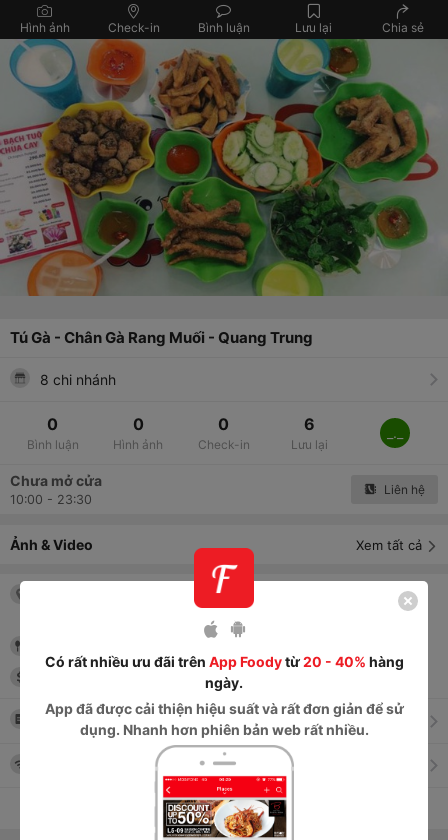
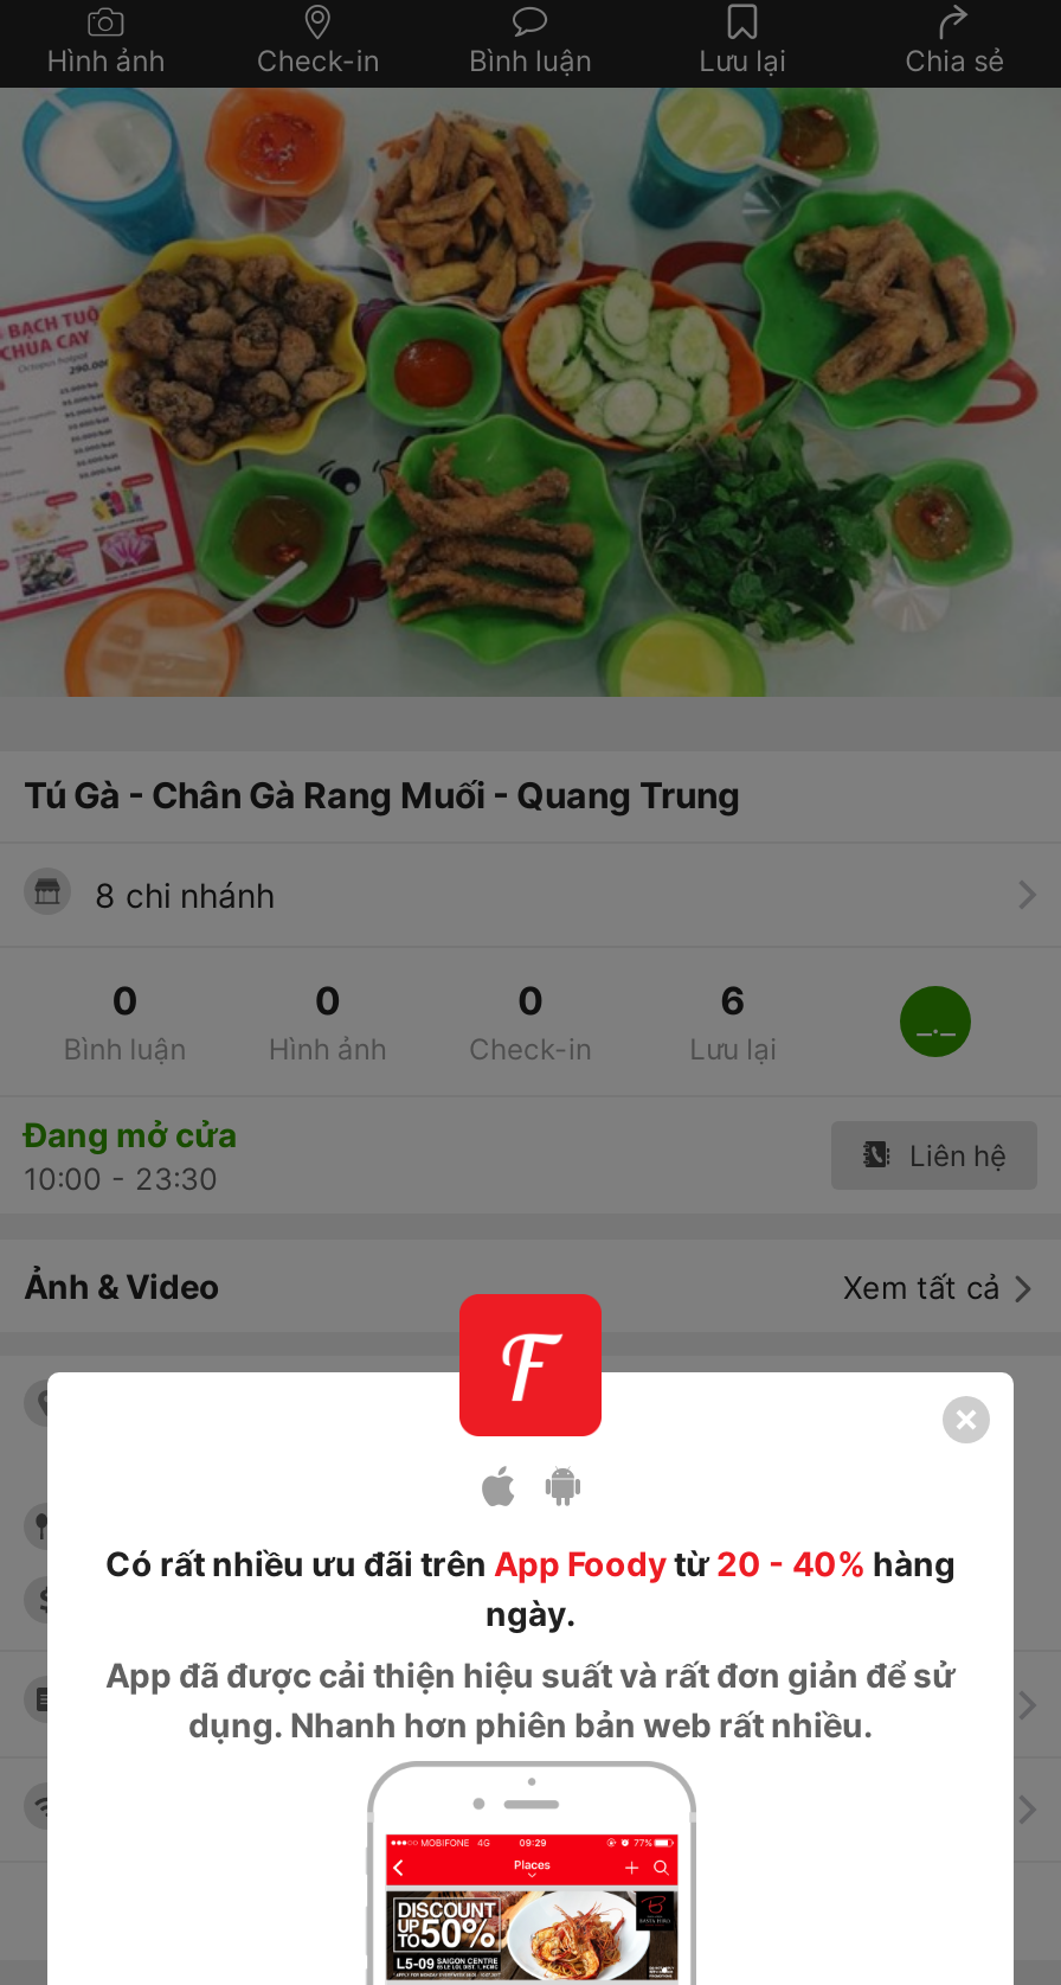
- Chưa mở cửa
+ Đang mở cửa
